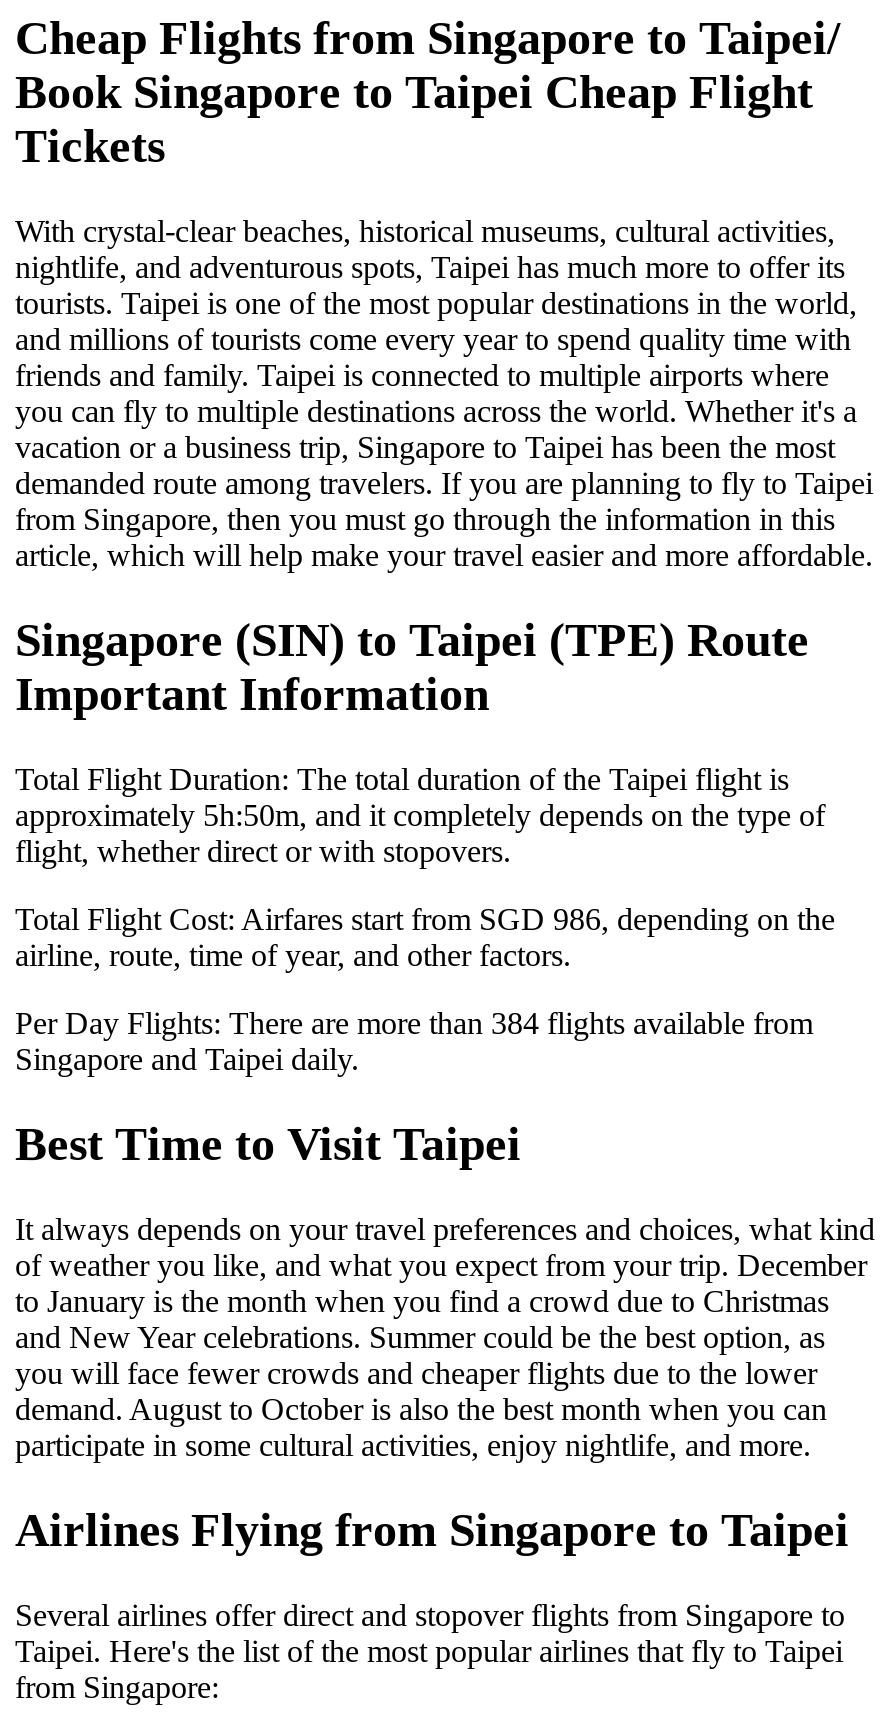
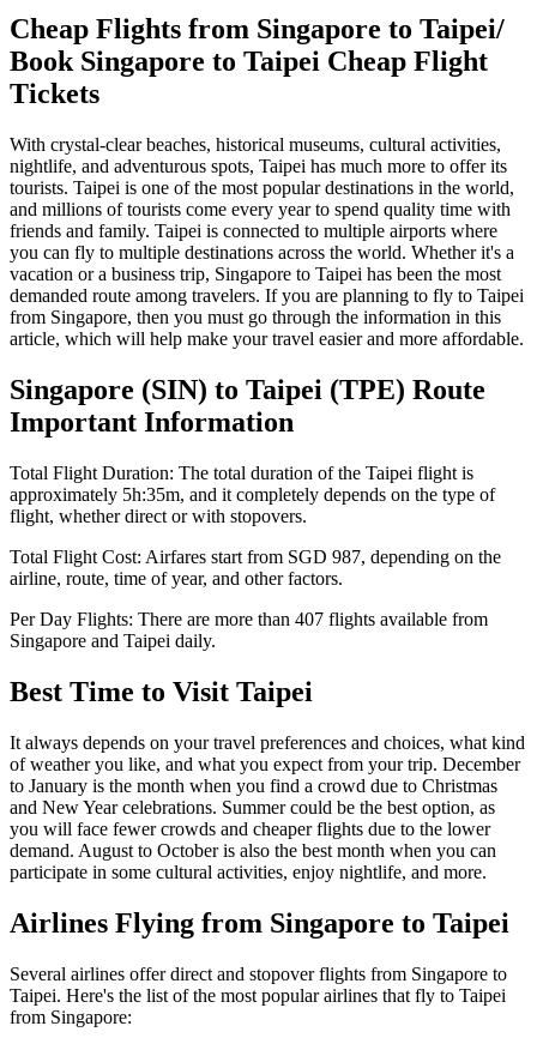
- approximately 5h:50m, and it completely depends on the type of
+ approximately 5h:35m, and it completely depends on the type of

- Total Flight Cost: Airfares start from SGD 986, depending on the
+ Total Flight Cost: Airfares start from SGD 987, depending on the

- Per Day Flights: There are more than 384 flights available from
+ Per Day Flights: There are more than 407 flights available from
